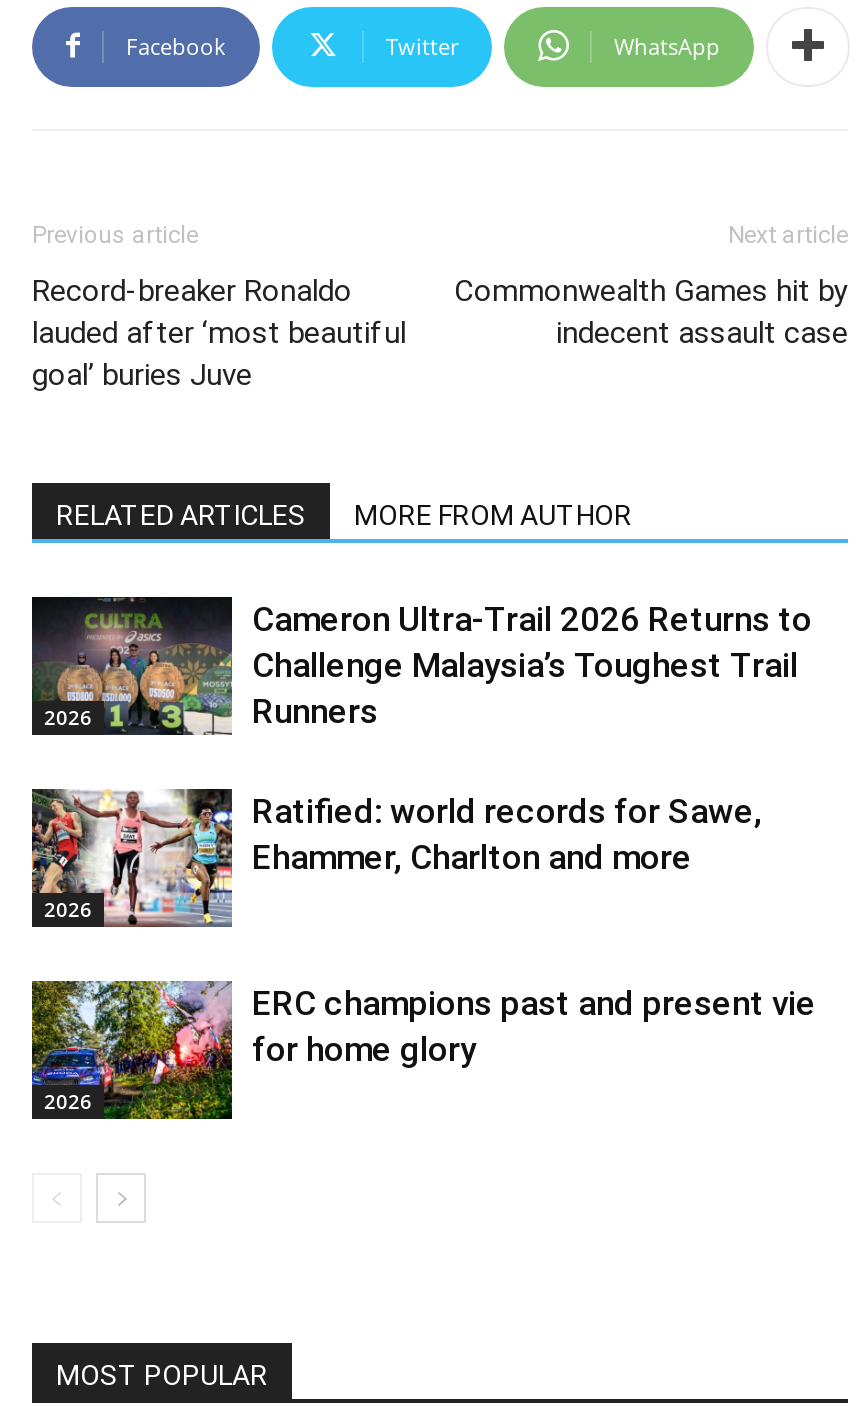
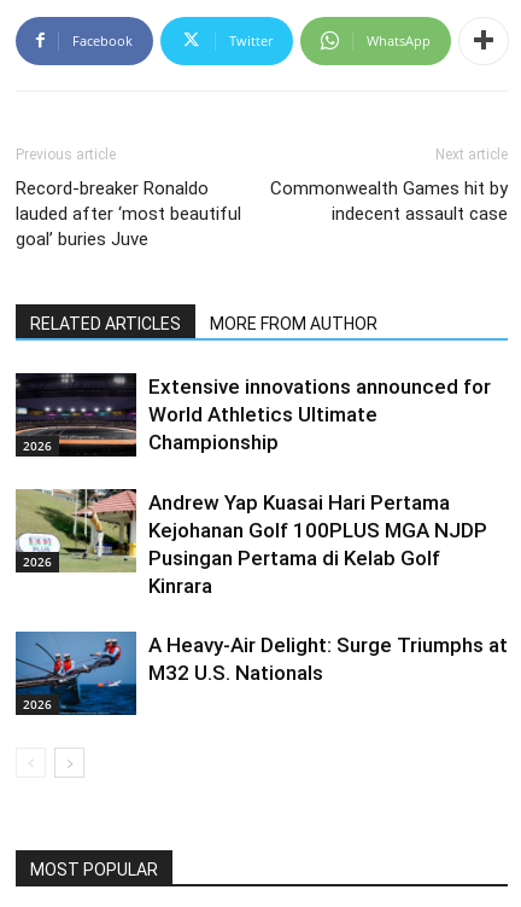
- [image]
- Cameron Ultra-Trail 2026 Returns to
- Challenge Malaysia’s Toughest Trail
- Runners
+ [image]
+ Extensive innovations announced for
+ World Athletics Ultimate
+ Championship

- [image]
- Ratified: world records for Sawe,
- Ehammer, Charlton and more
+ [image]
+ Andrew Yap Kuasai Hari Pertama
+ Kejohanan Golf 100PLUS MGA NJDP
+ Pusingan Pertama di Kelab Golf
+ Kinrara

- [image]
- ERC champions past and present vie
- for home glory
+ [image]
+ A Heavy-Air Delight: Surge Triumphs at
+ M32 U.S. Nationals
